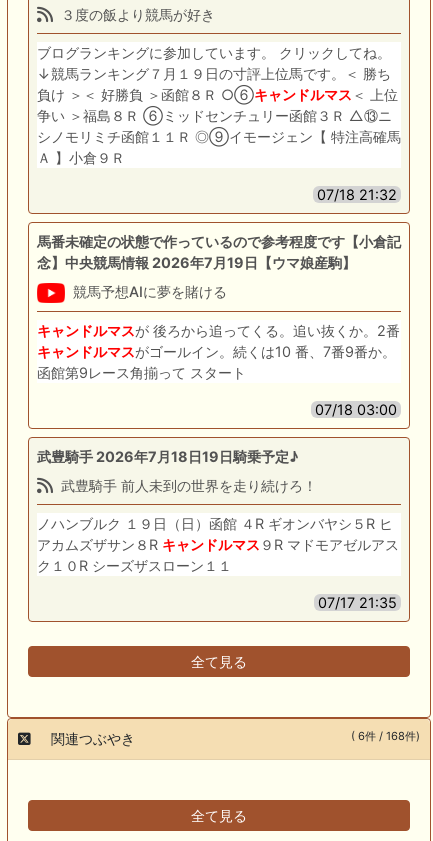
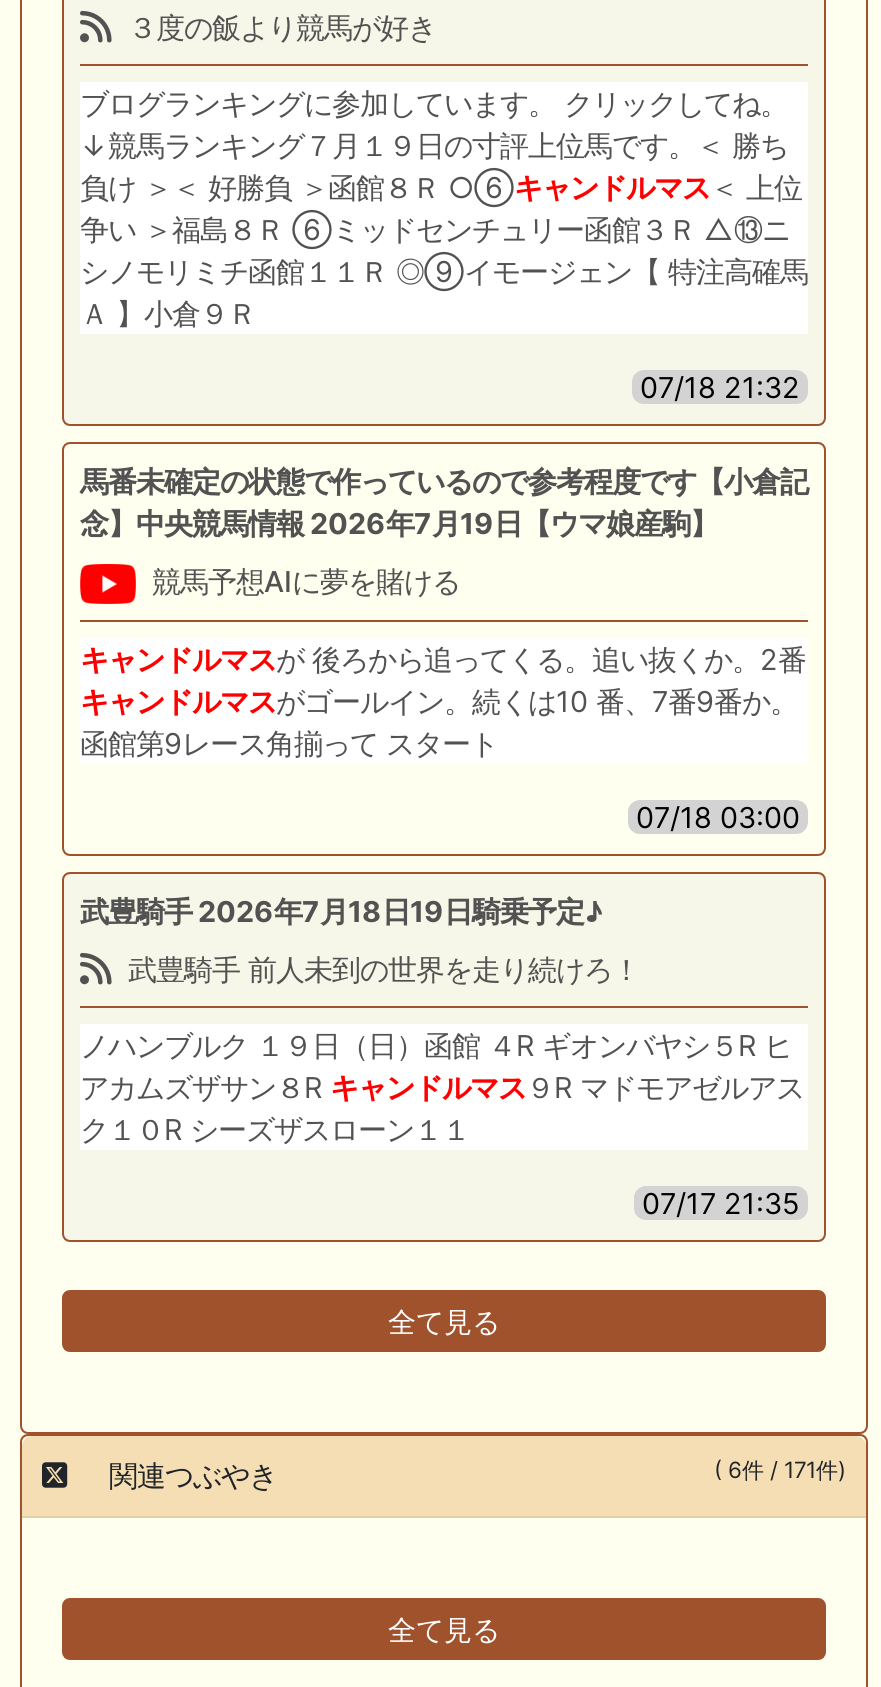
- ( 6件 / 168件)
+ ( 6件 / 171件)
